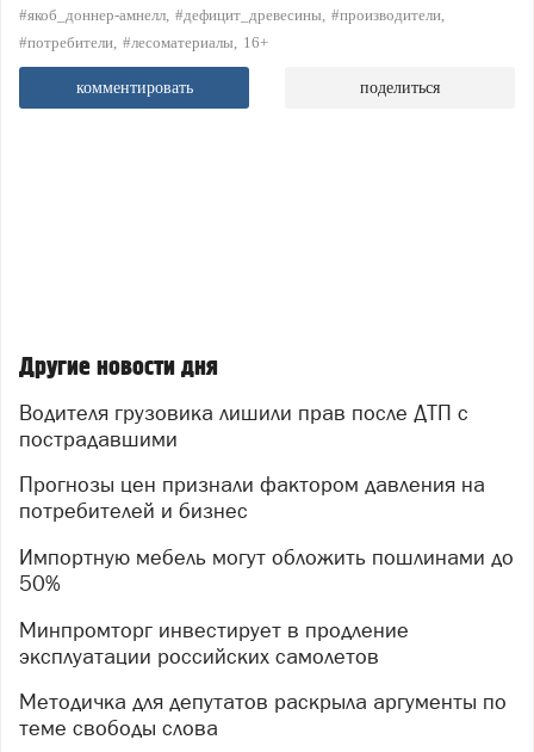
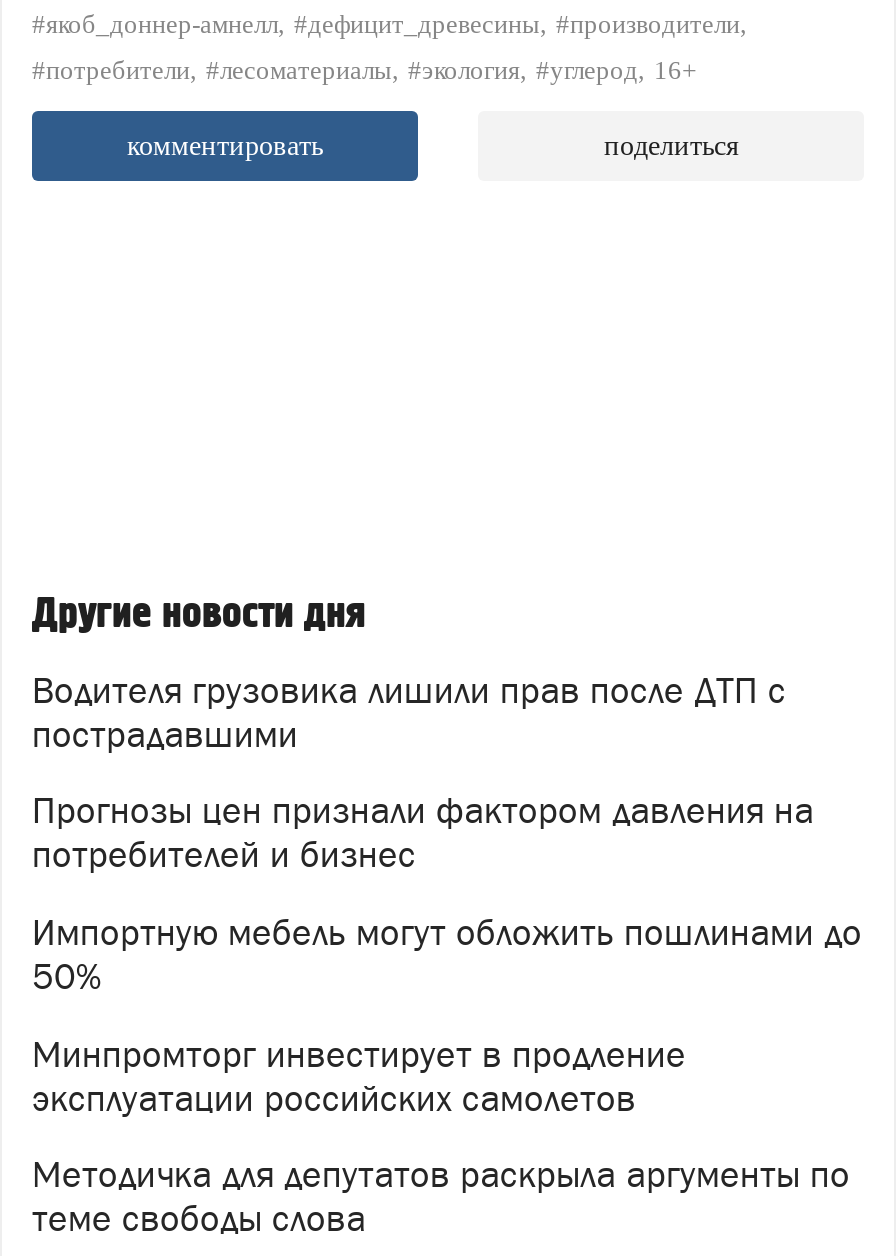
- #потребители #лесоматериалы 16+
+ #потребители #лесоматериалы #экология #углерод 16+
